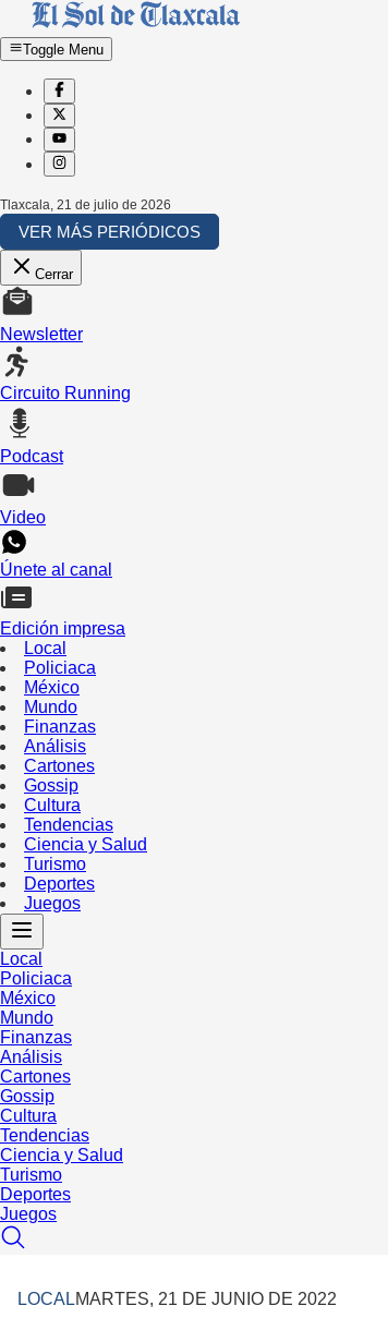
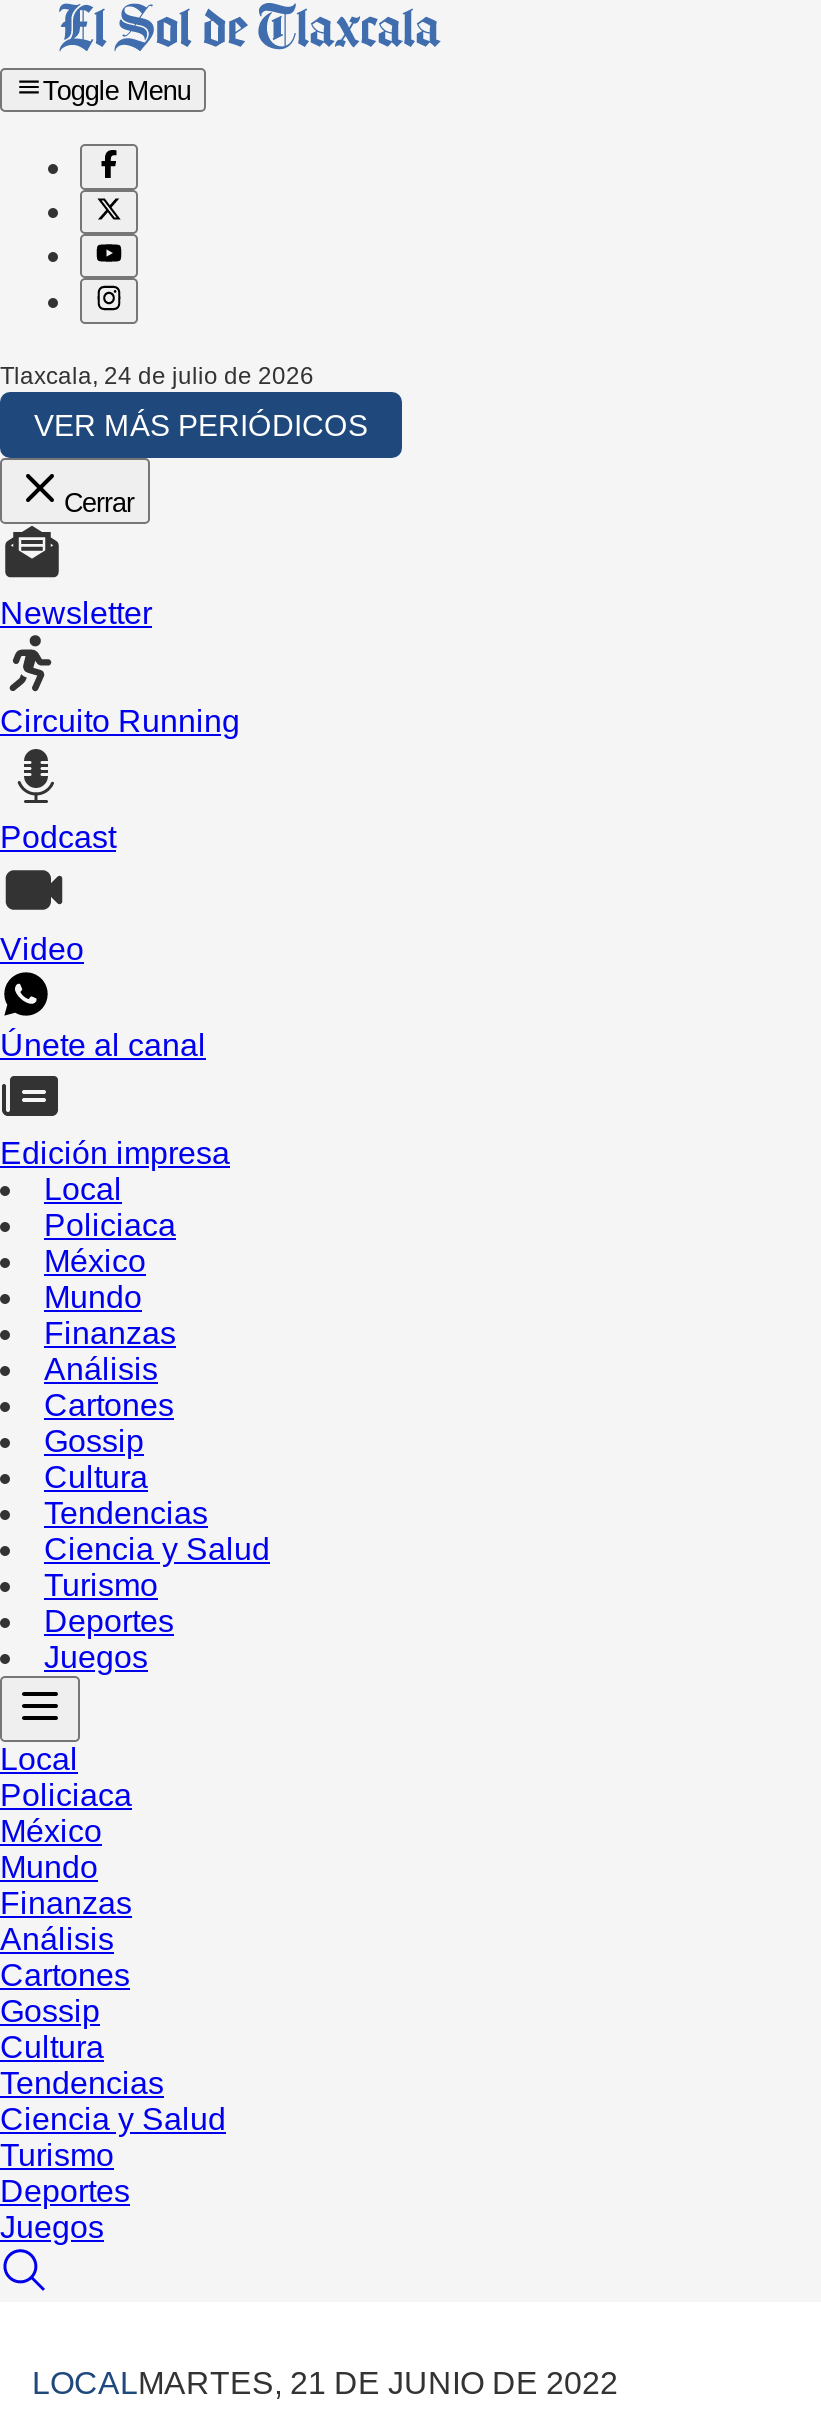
- Tlaxcala, 21 de julio de 2026
+ Tlaxcala, 24 de julio de 2026
